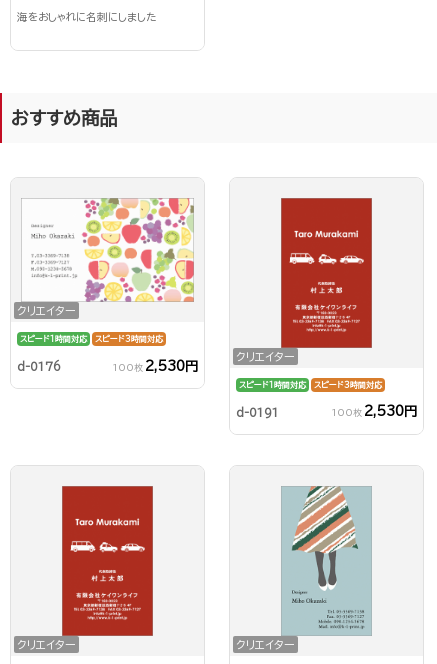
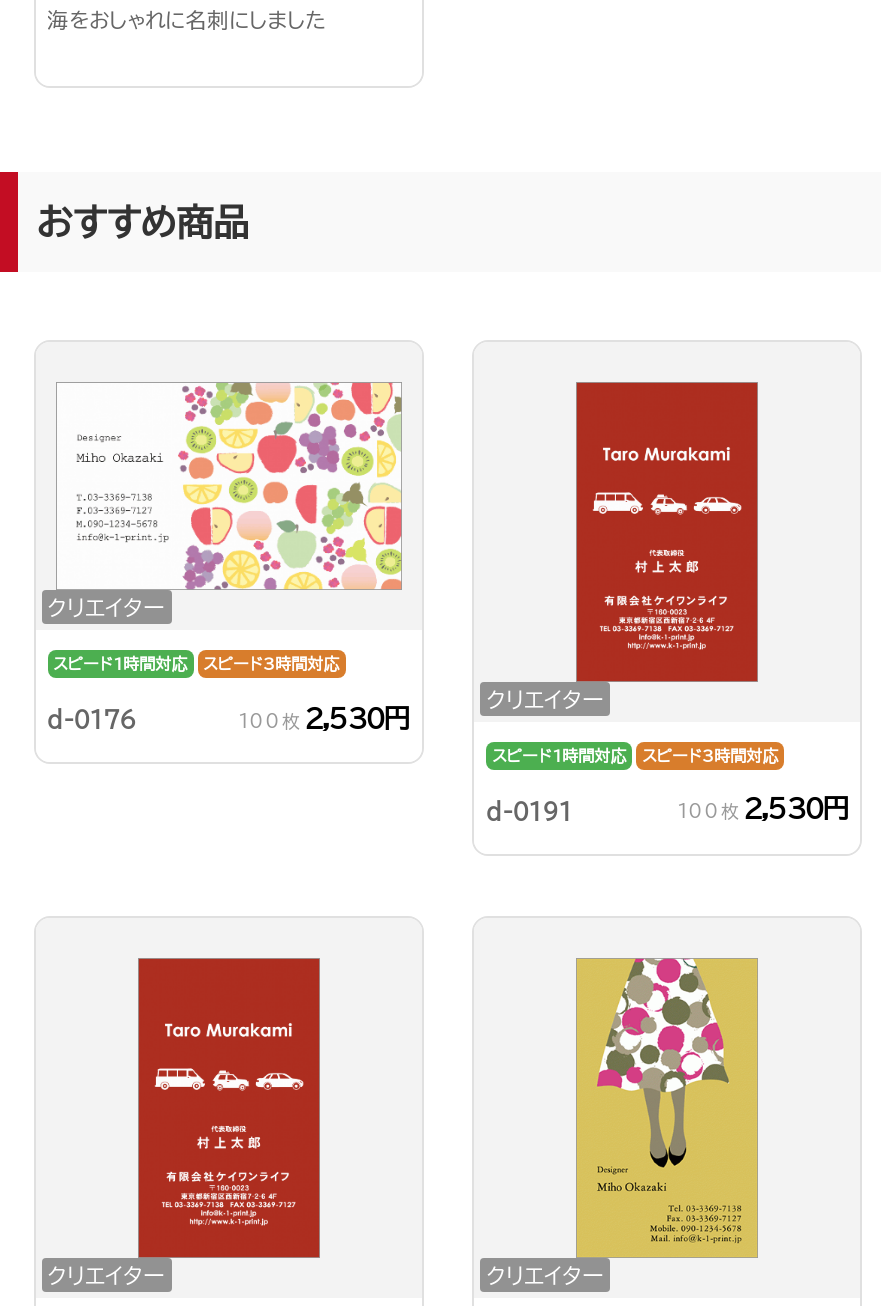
- [image]
+ [image]
